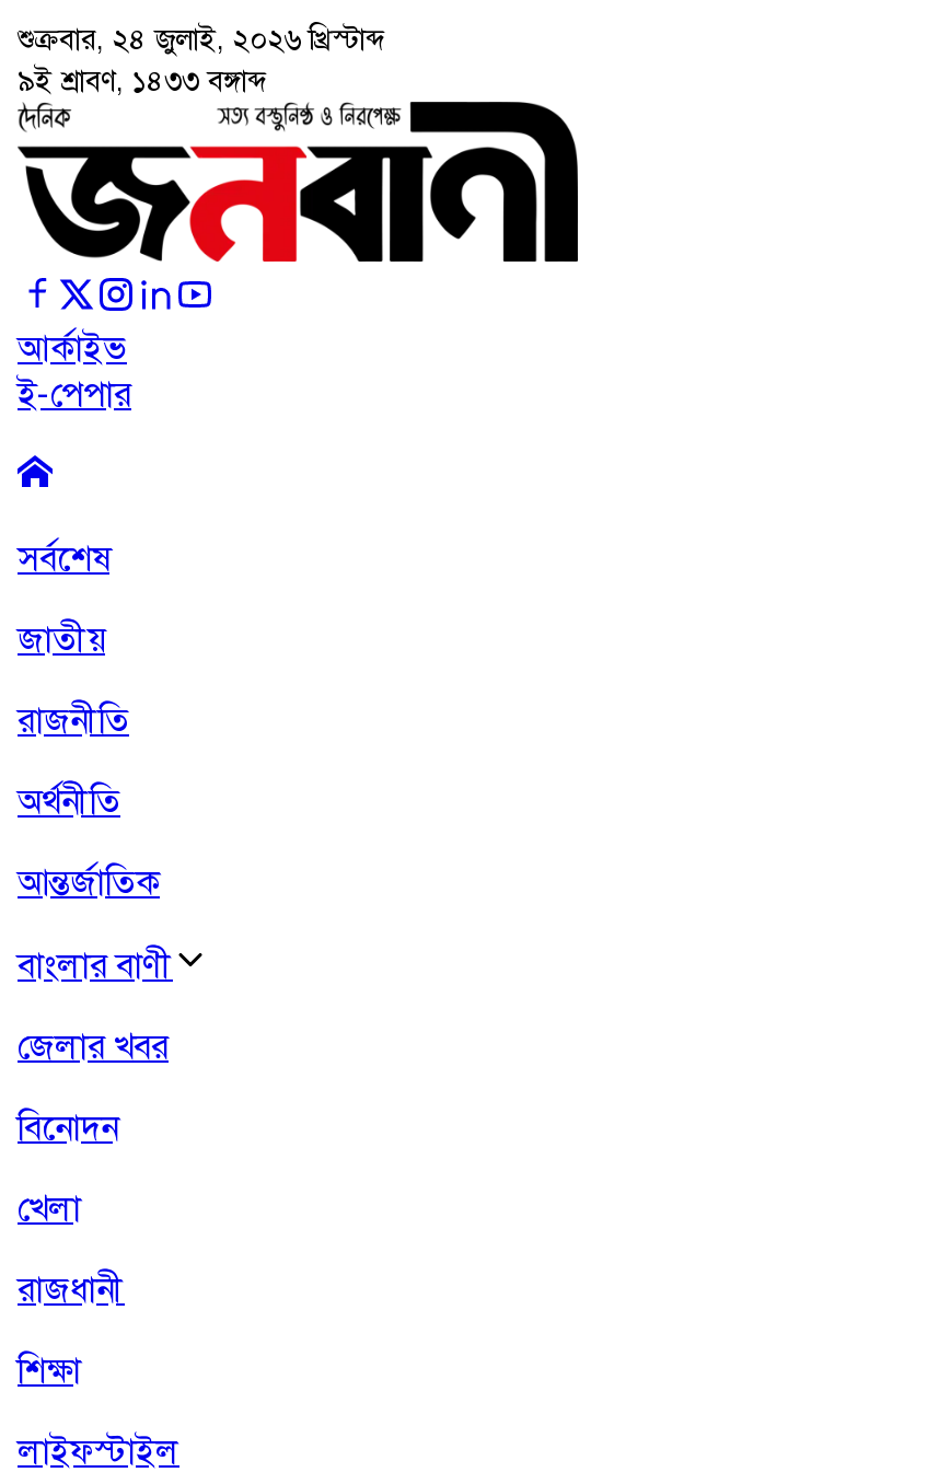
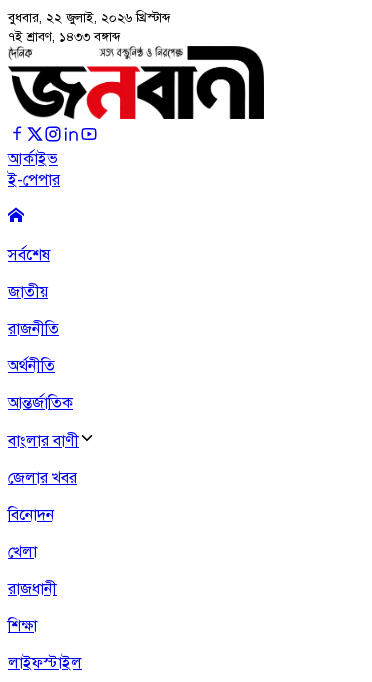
- শুক্রবার, ২৪ জুলাই, ২০২৬ খ্রিস্টাব্দ
+ বুধবার, ২২ জুলাই, ২০২৬ খ্রিস্টাব্দ

- ৯ই শ্রাবণ, ১৪৩৩ বঙ্গাব্দ
+ ৭ই শ্রাবণ, ১৪৩৩ বঙ্গাব্দ
